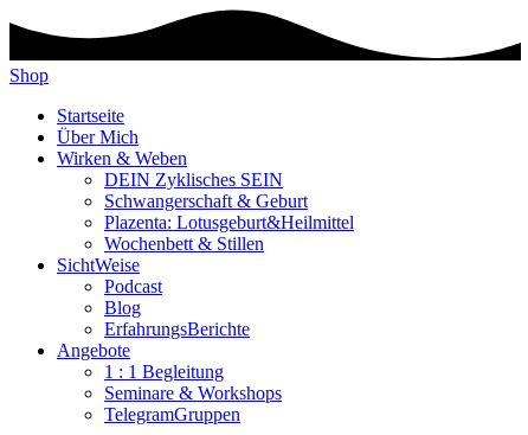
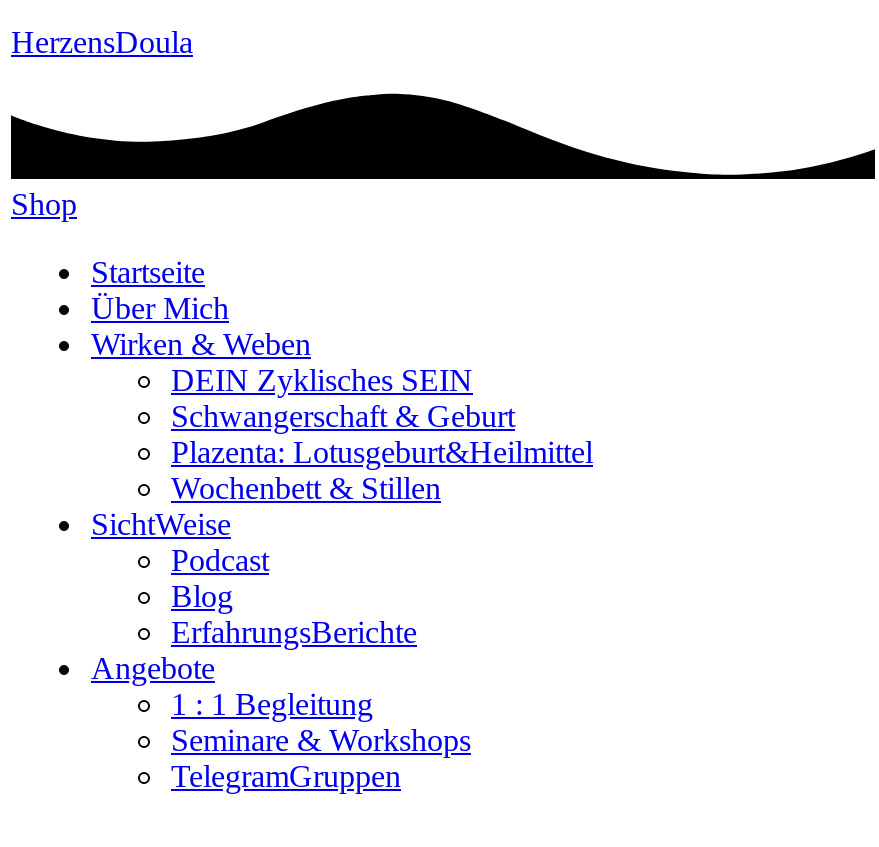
+ HerzensDoula
